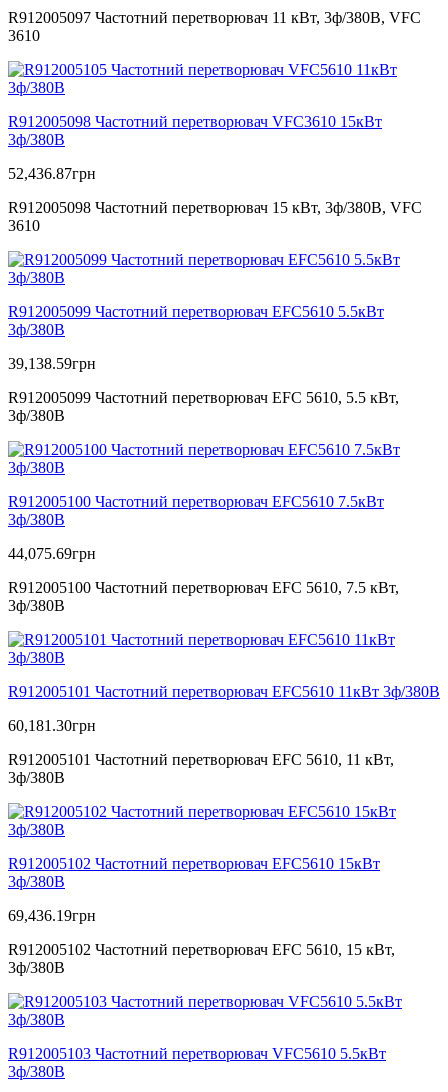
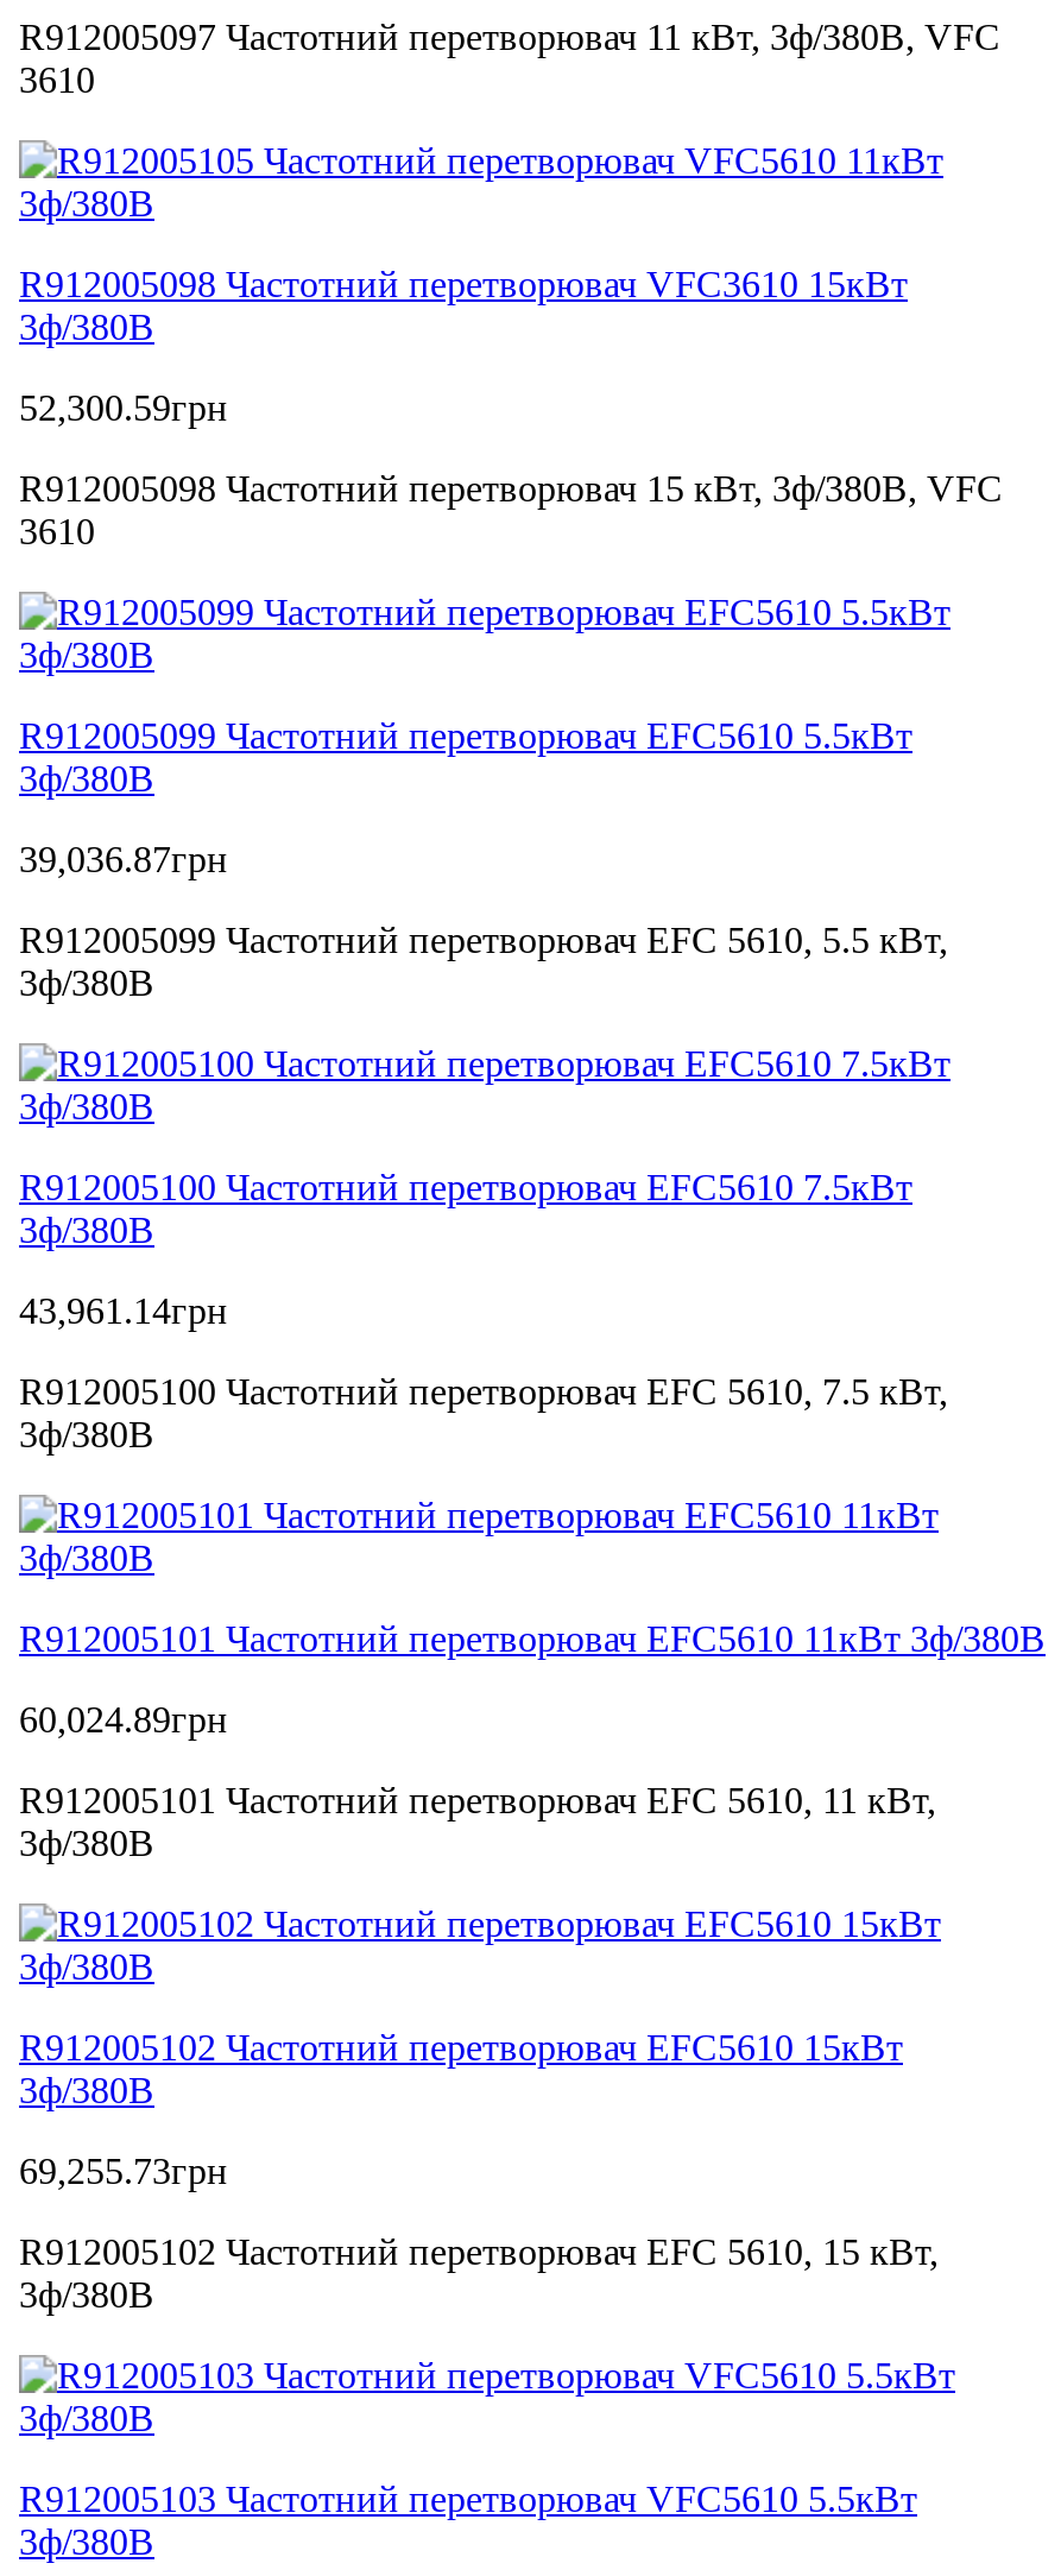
- 52,436.87грн
+ 52,300.59грн

- 39,138.59грн
+ 39,036.87грн

- 44,075.69грн
+ 43,961.14грн

- 60,181.30грн
+ 60,024.89грн

- 69,436.19грн
+ 69,255.73грн
